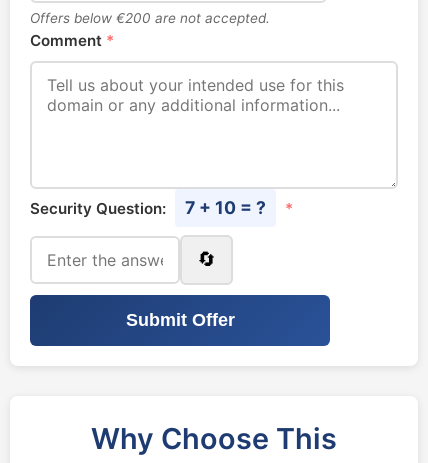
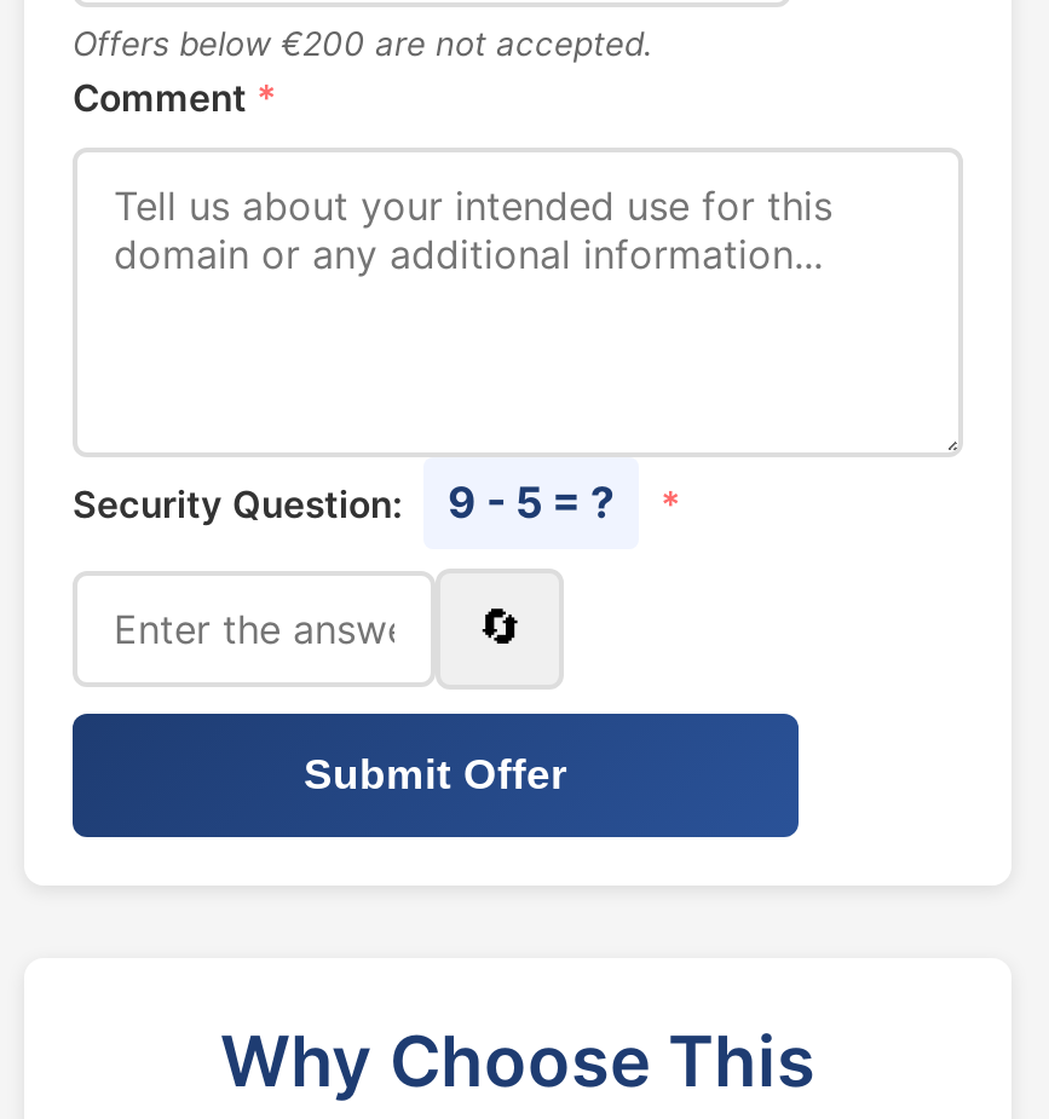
- 7 + 10 = ?
+ 9 - 5 = ?
